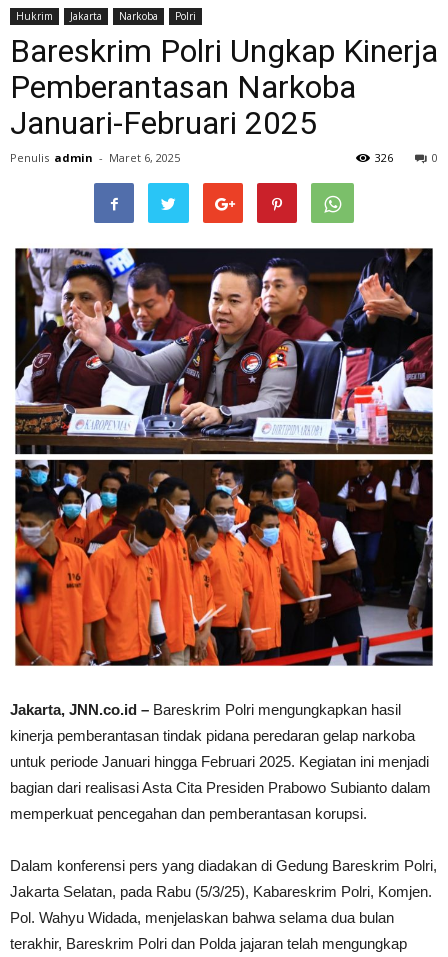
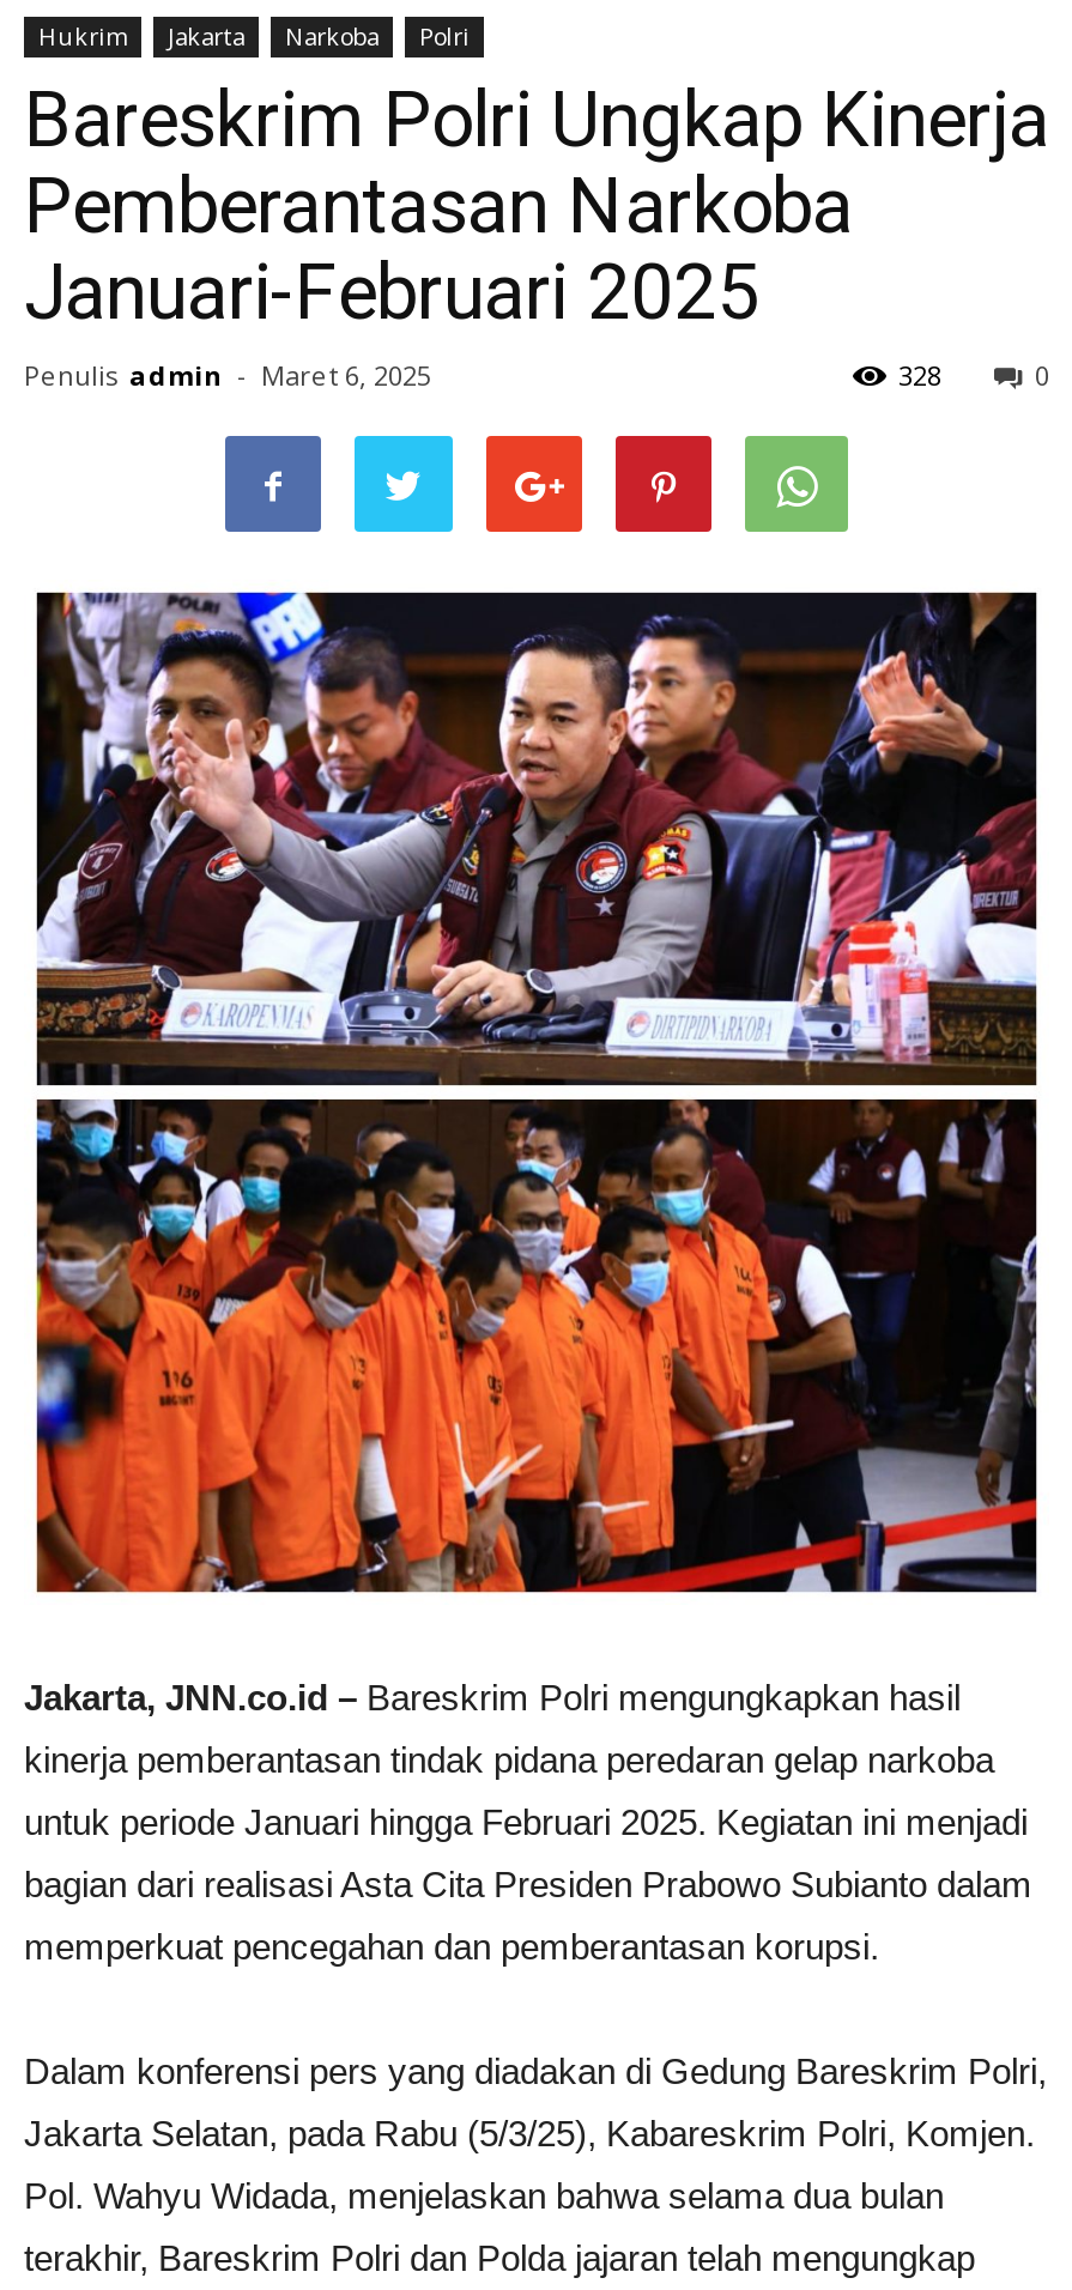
- 326
+ 328
